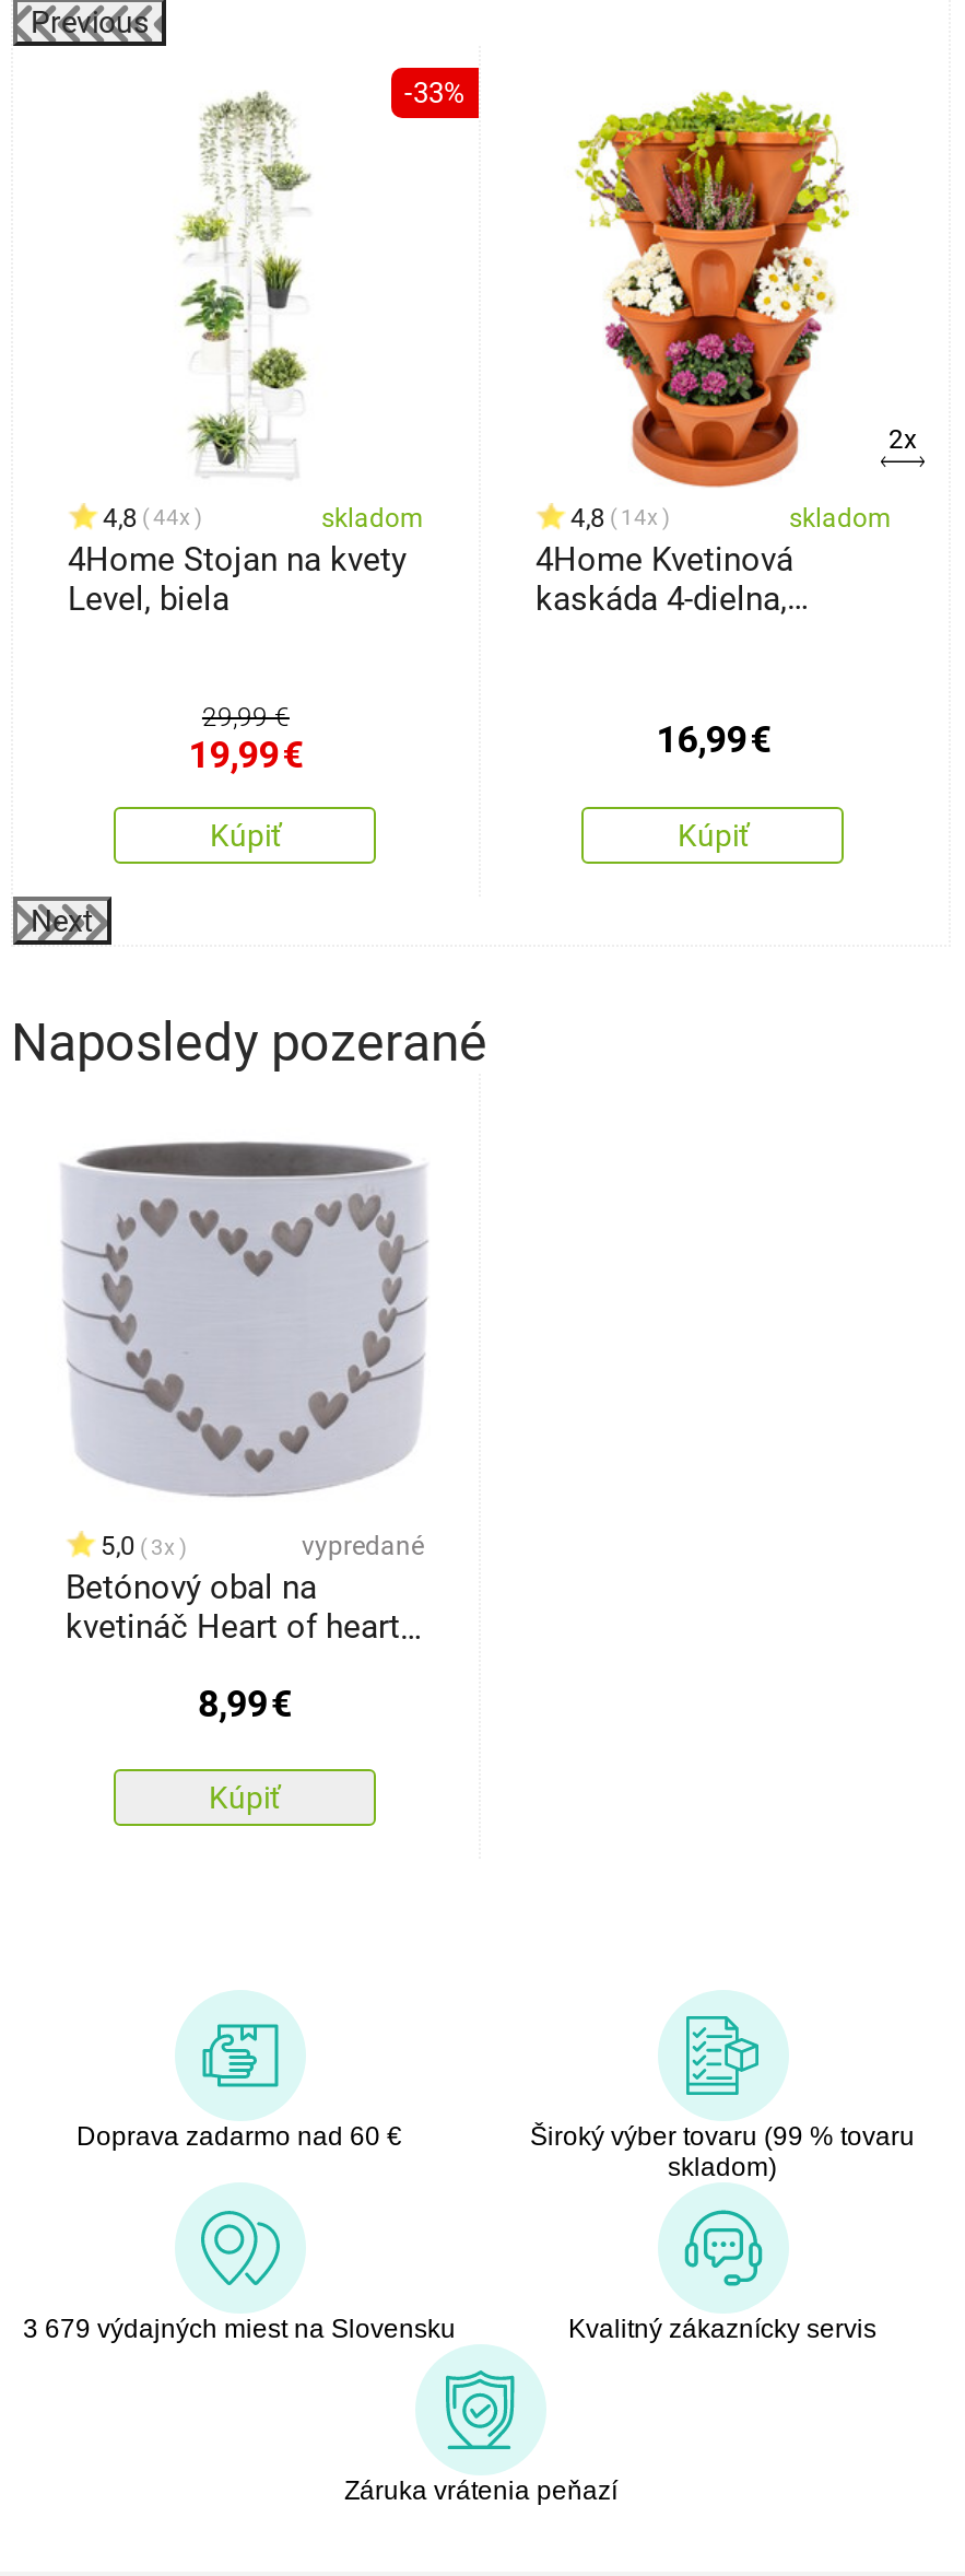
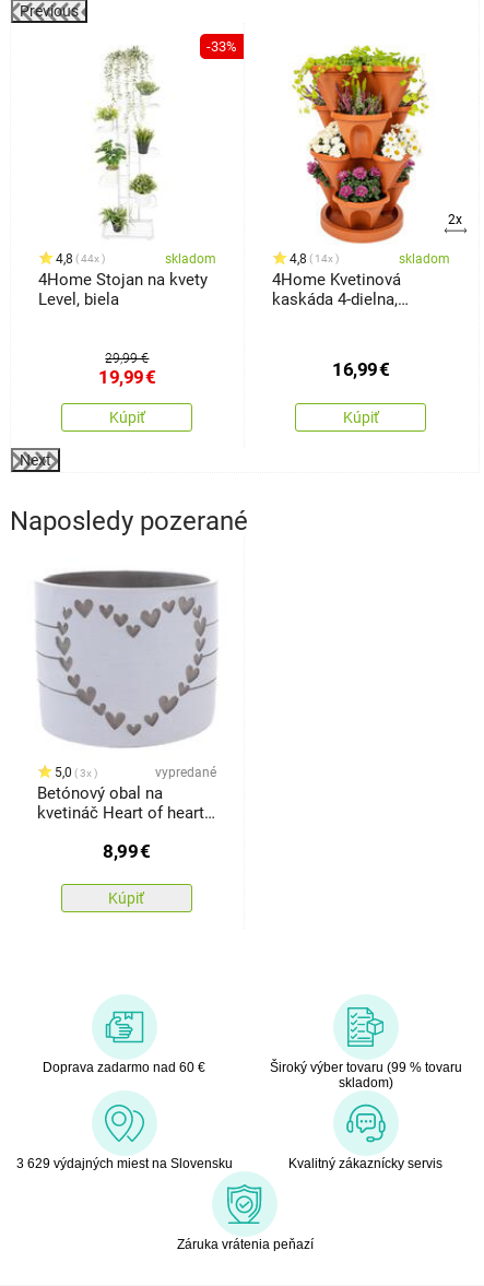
- 3 679 výdajných miest na Slovensku
+ 3 629 výdajných miest na Slovensku
